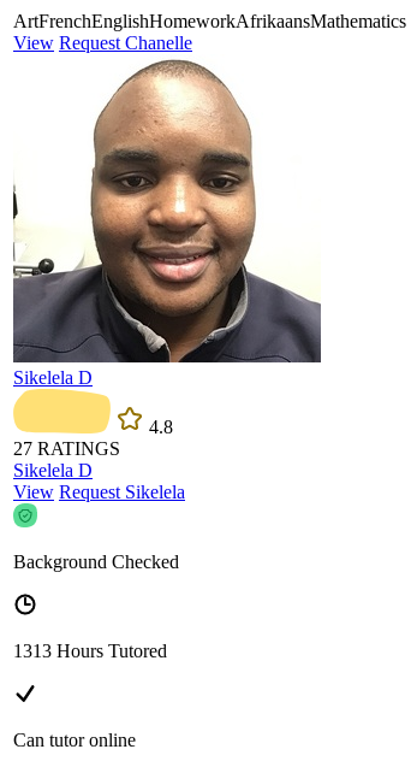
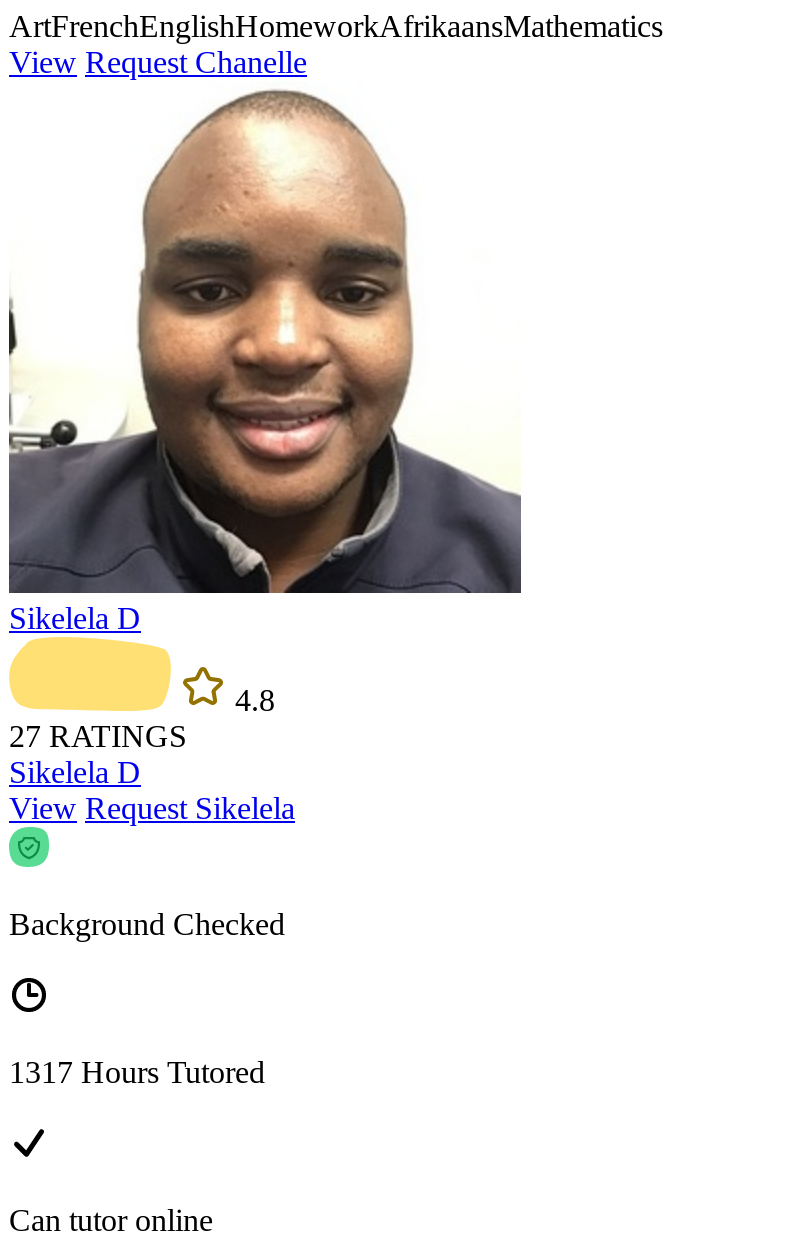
- 1313 Hours Tutored
+ 1317 Hours Tutored
